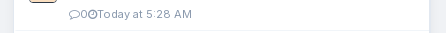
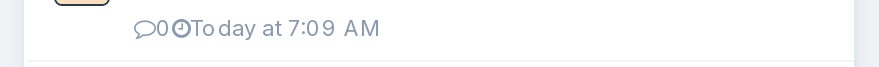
- 0 Today at 5:28 AM
+ 0 Today at 7:09 AM
